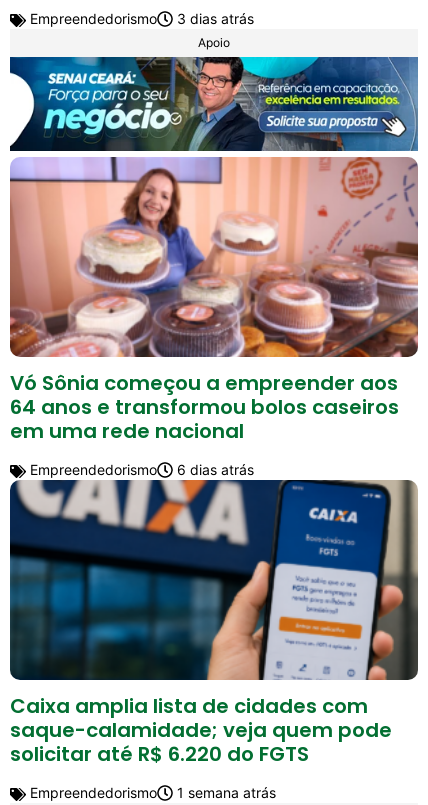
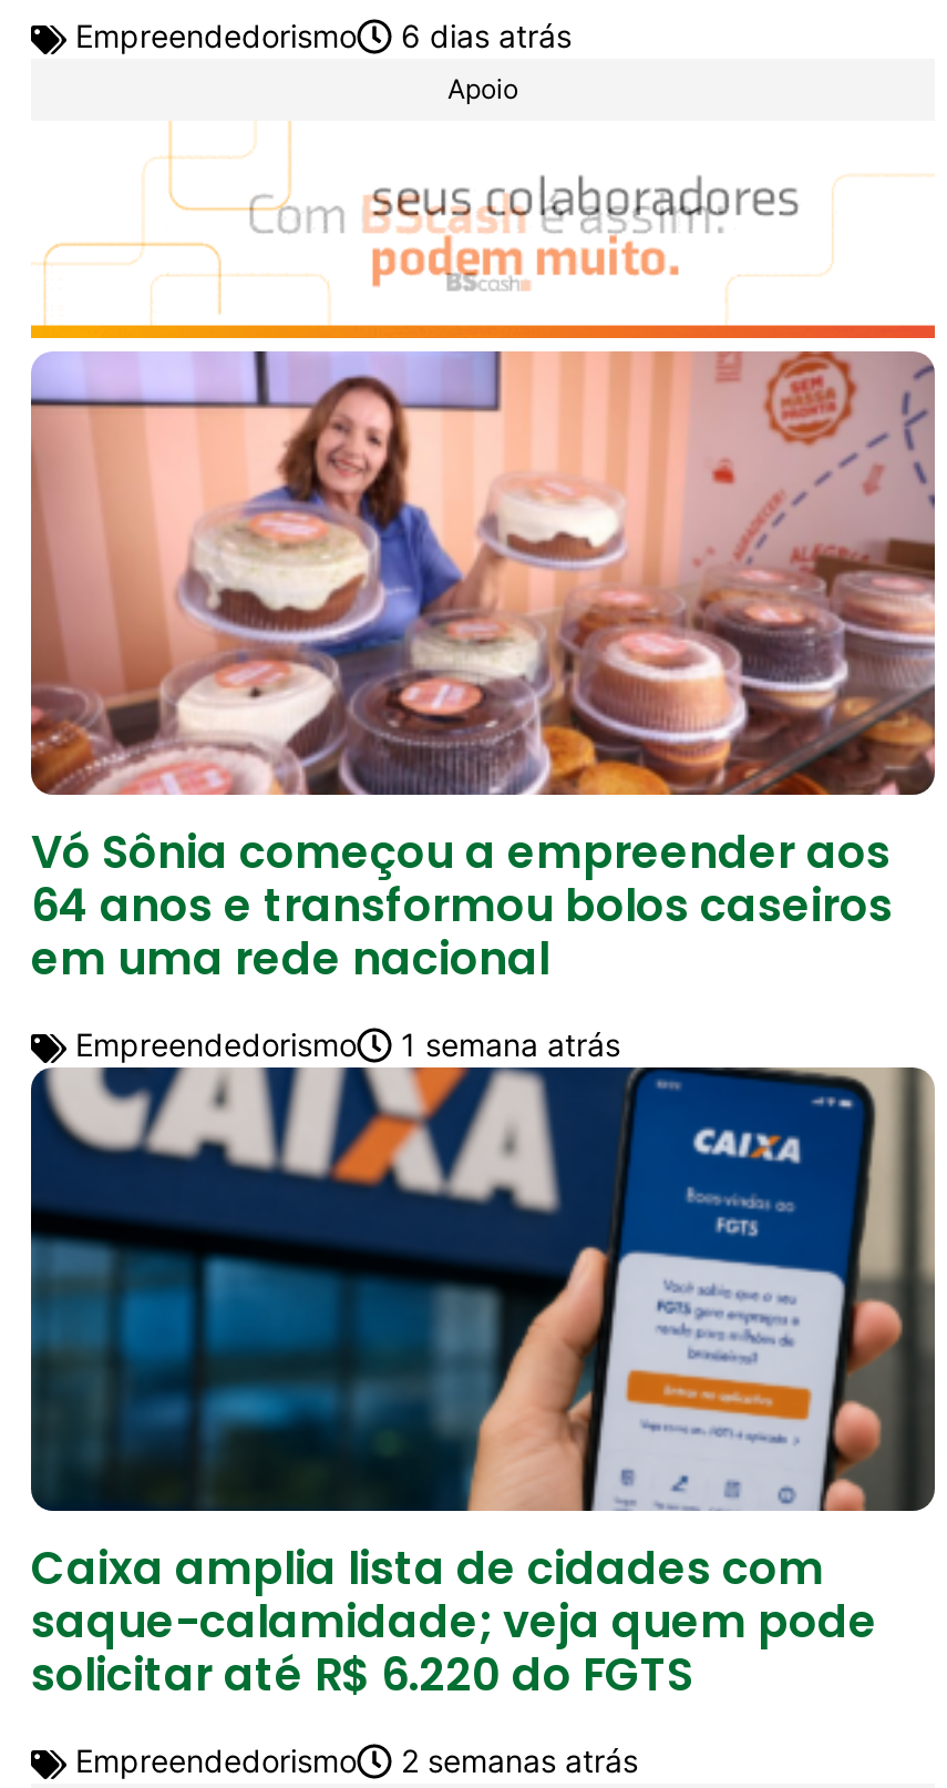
- Empreendedorismo 3 dias atrás
+ Empreendedorismo 6 dias atrás

- [image]
+ [image]

- Empreendedorismo 6 dias atrás
+ Empreendedorismo 1 semana atrás

- 1 semana atrás
+ 2 semanas atrás
